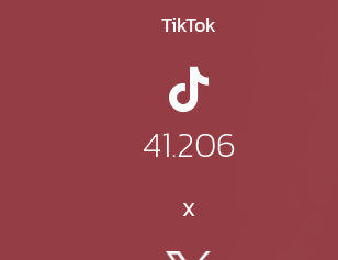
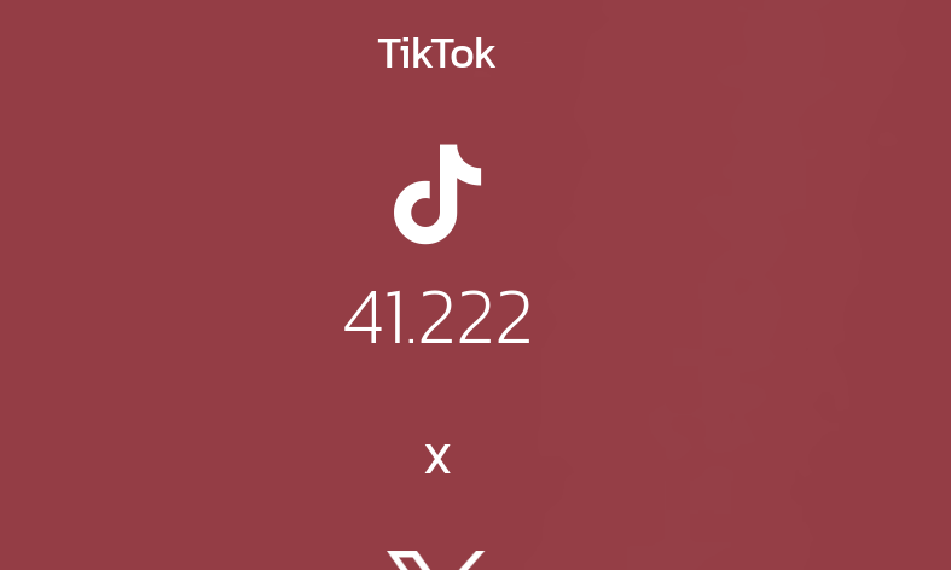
- 41.206
+ 41.222
